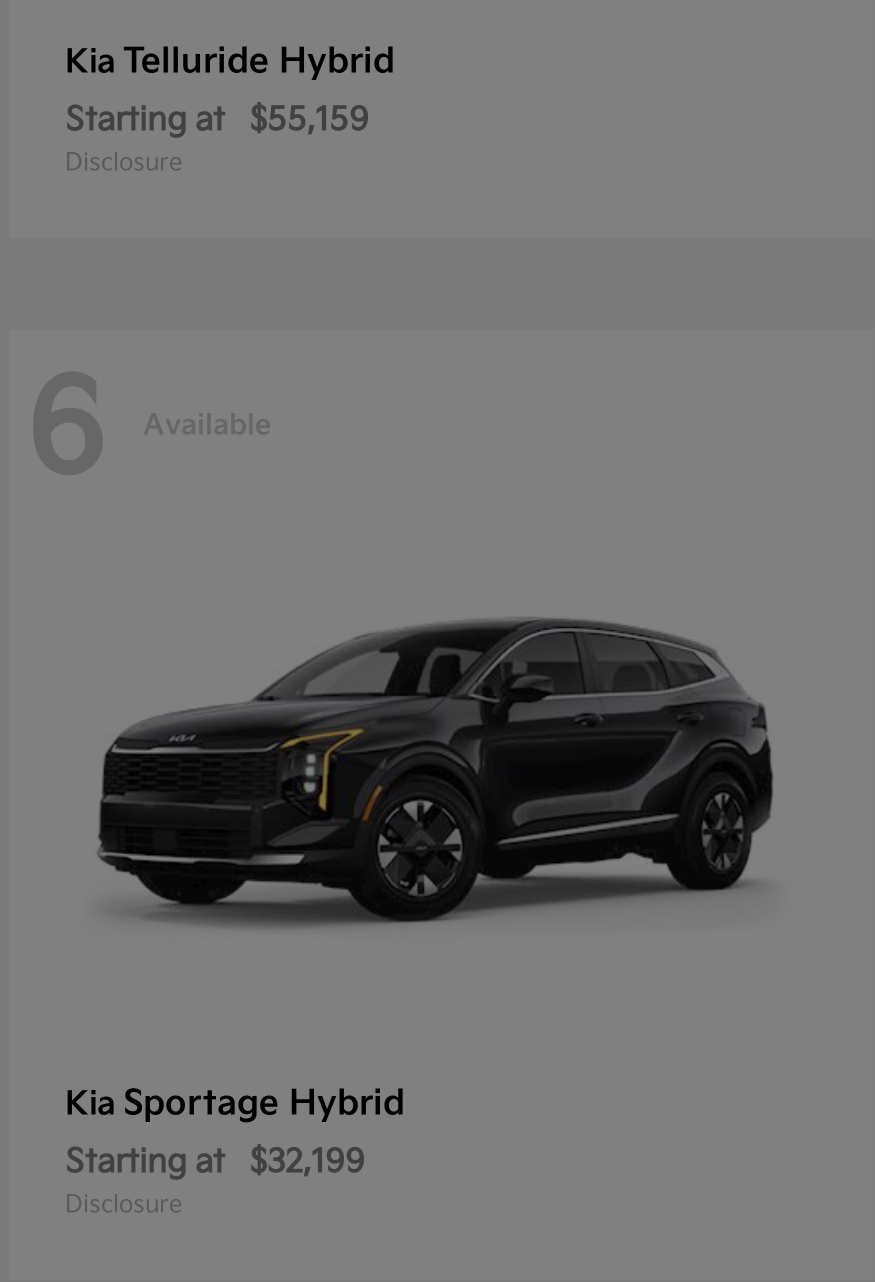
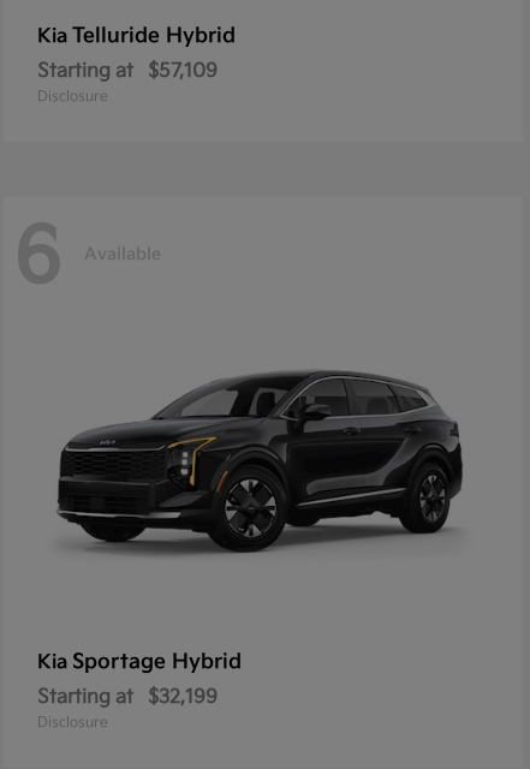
- Starting at $55,159
+ Starting at $57,109
